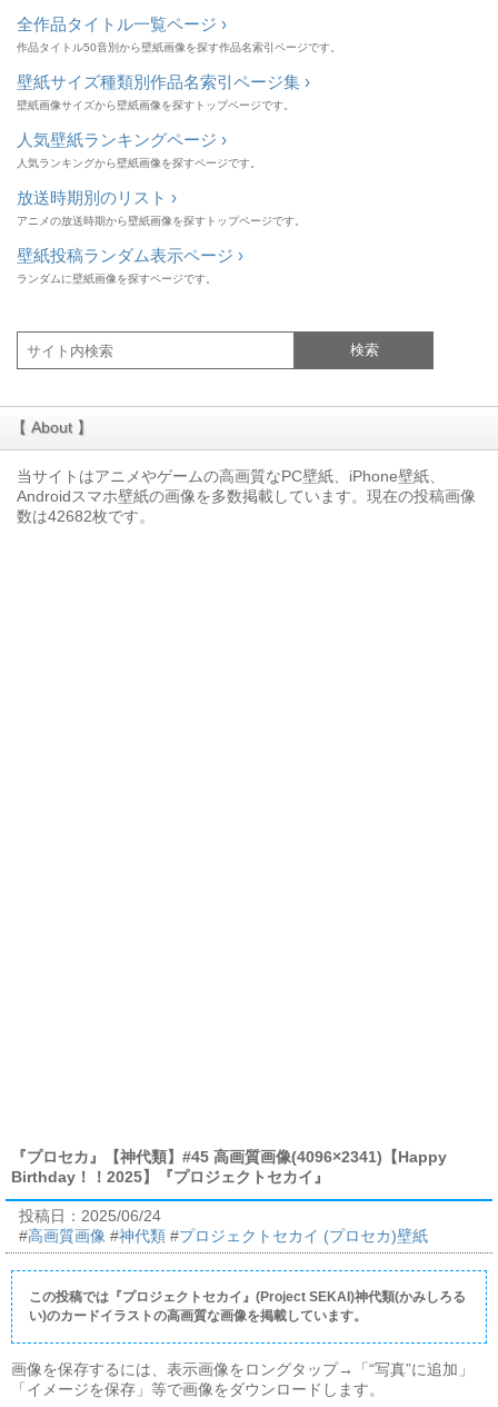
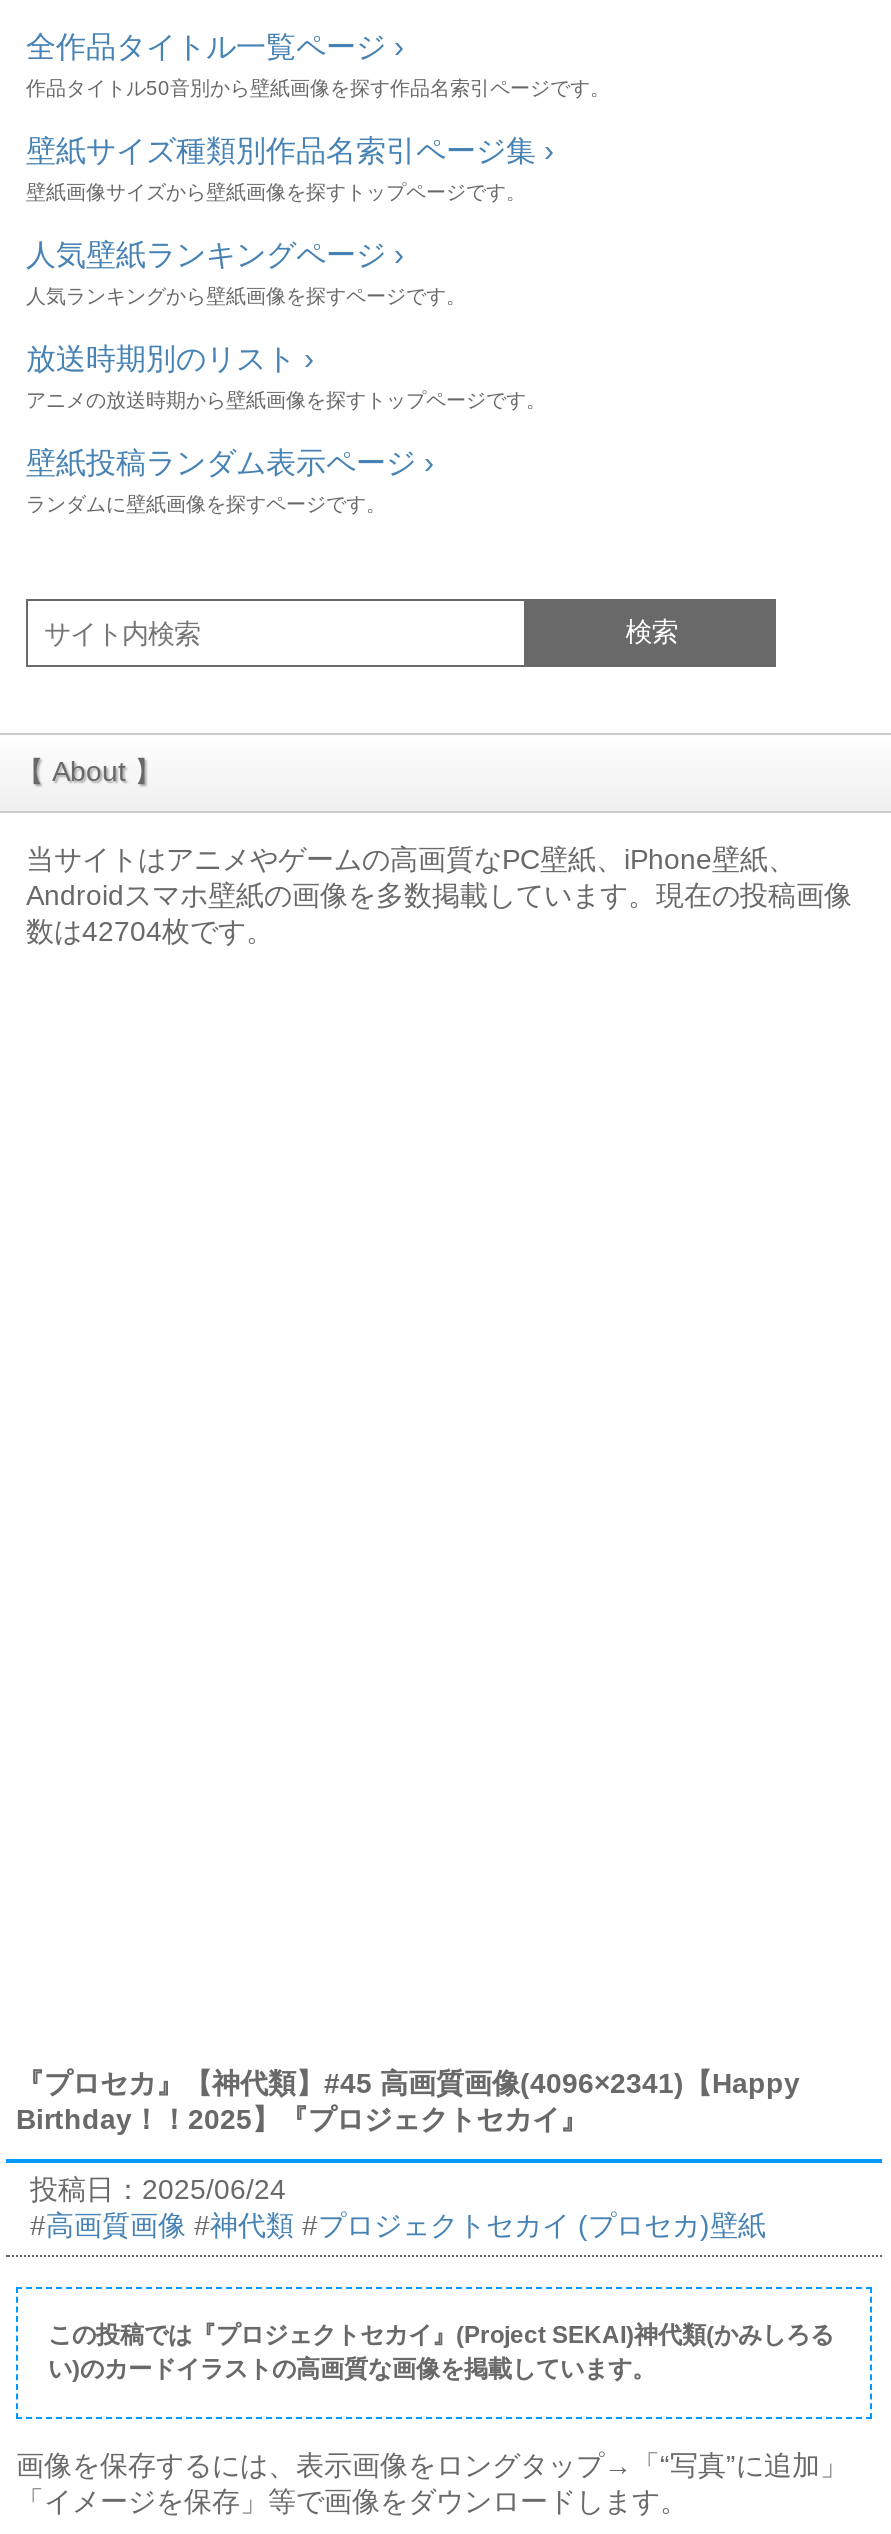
- 数は42682枚です。
+ 数は42704枚です。
